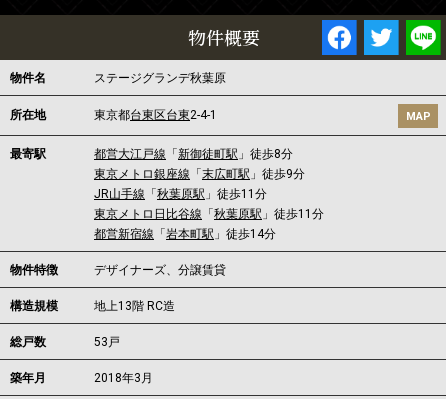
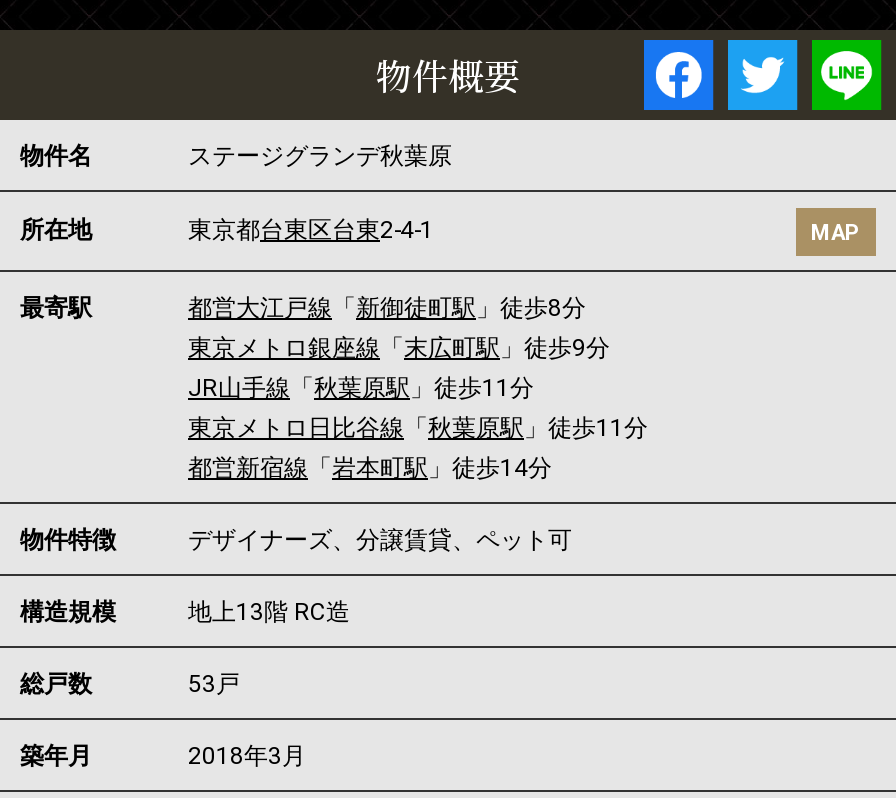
- デザイナーズ、分譲賃貸
+ デザイナーズ、分譲賃貸、ペット可
